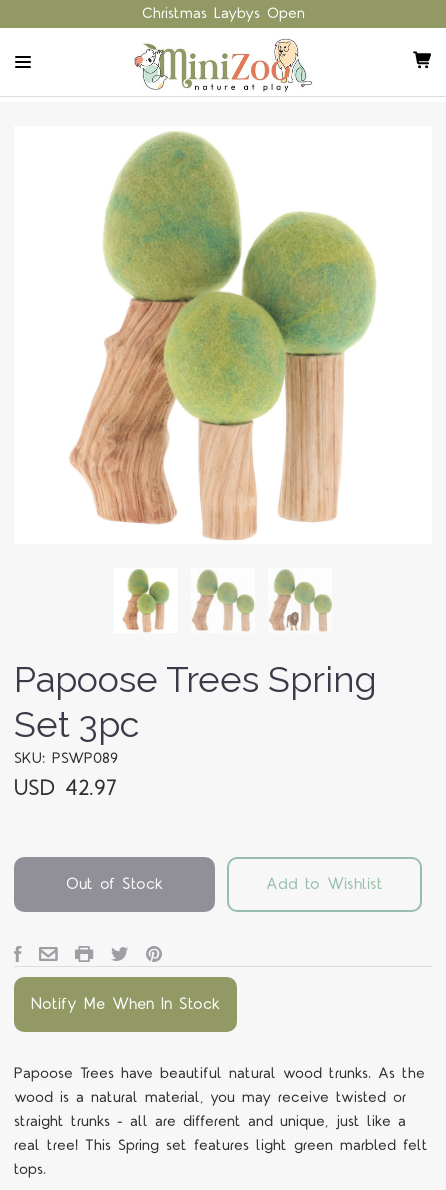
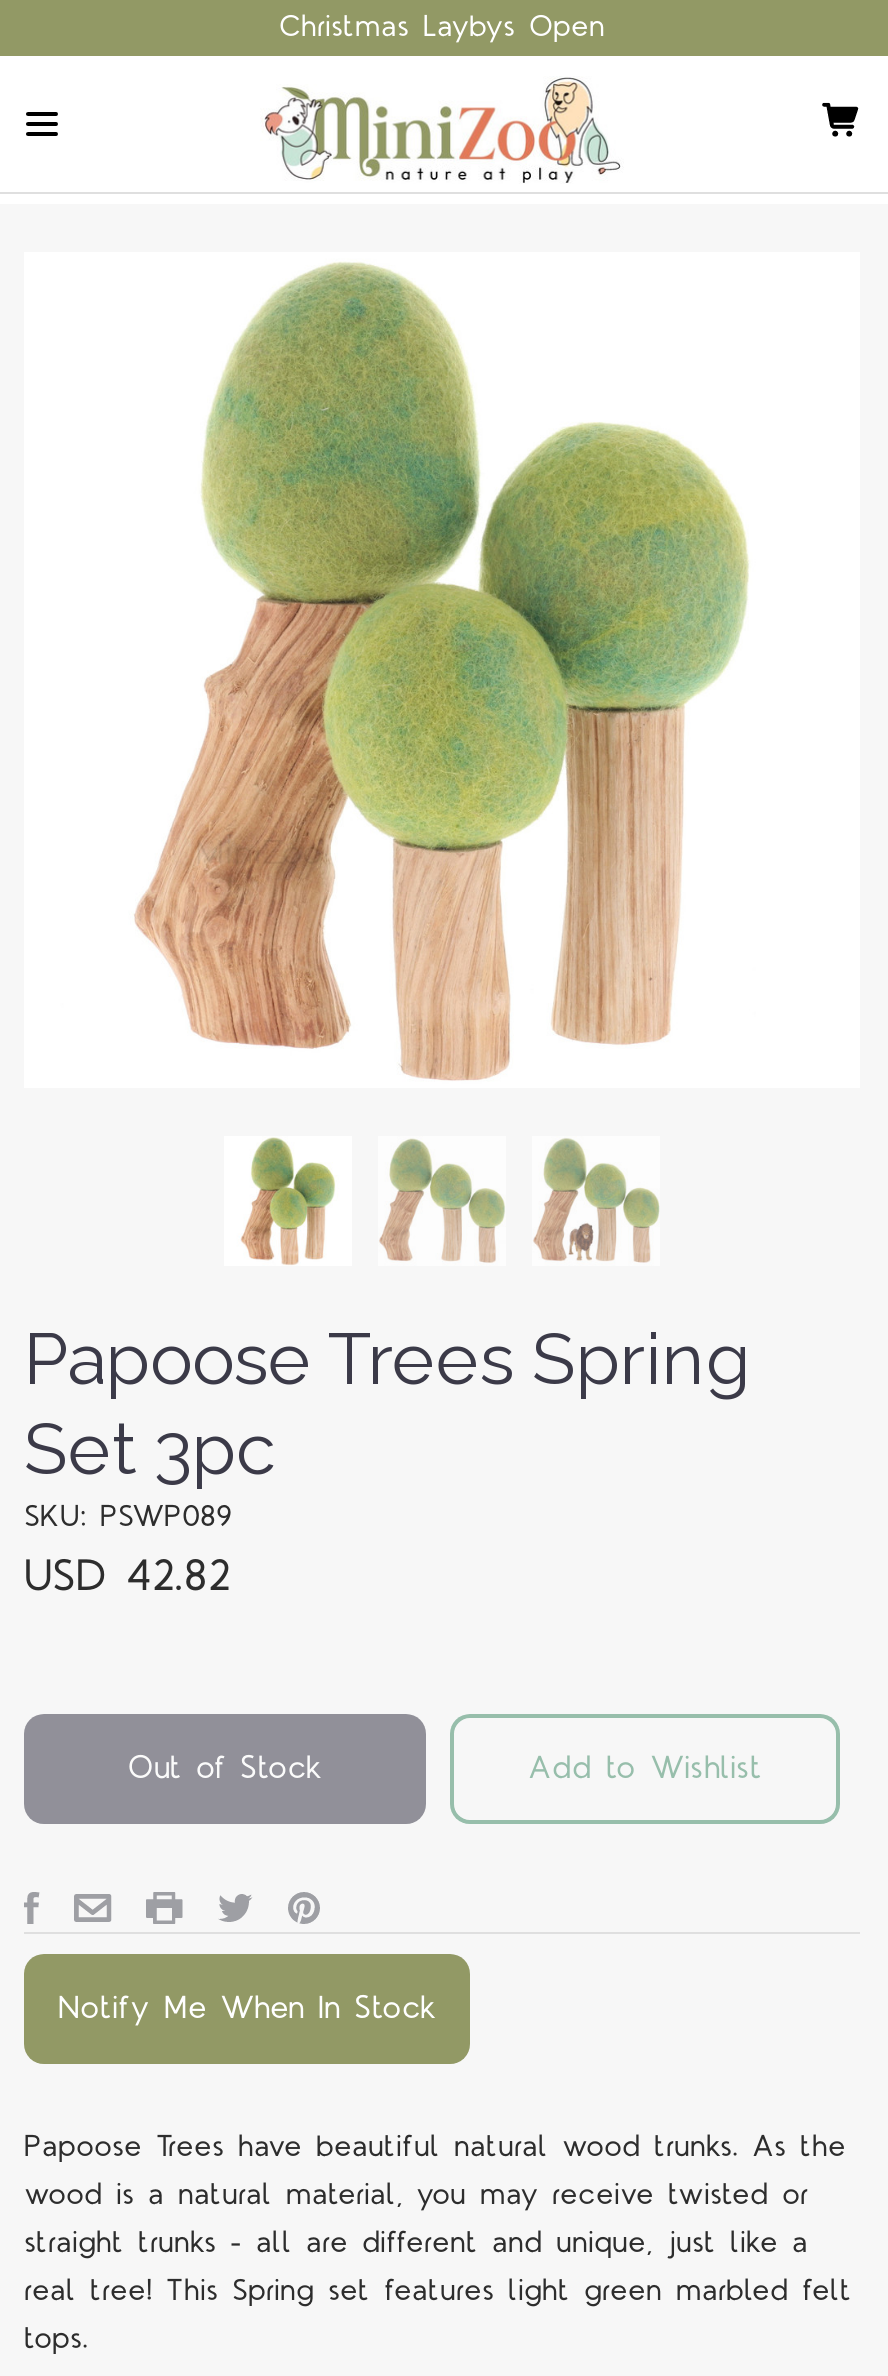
- USD 42.97
+ USD 42.82
